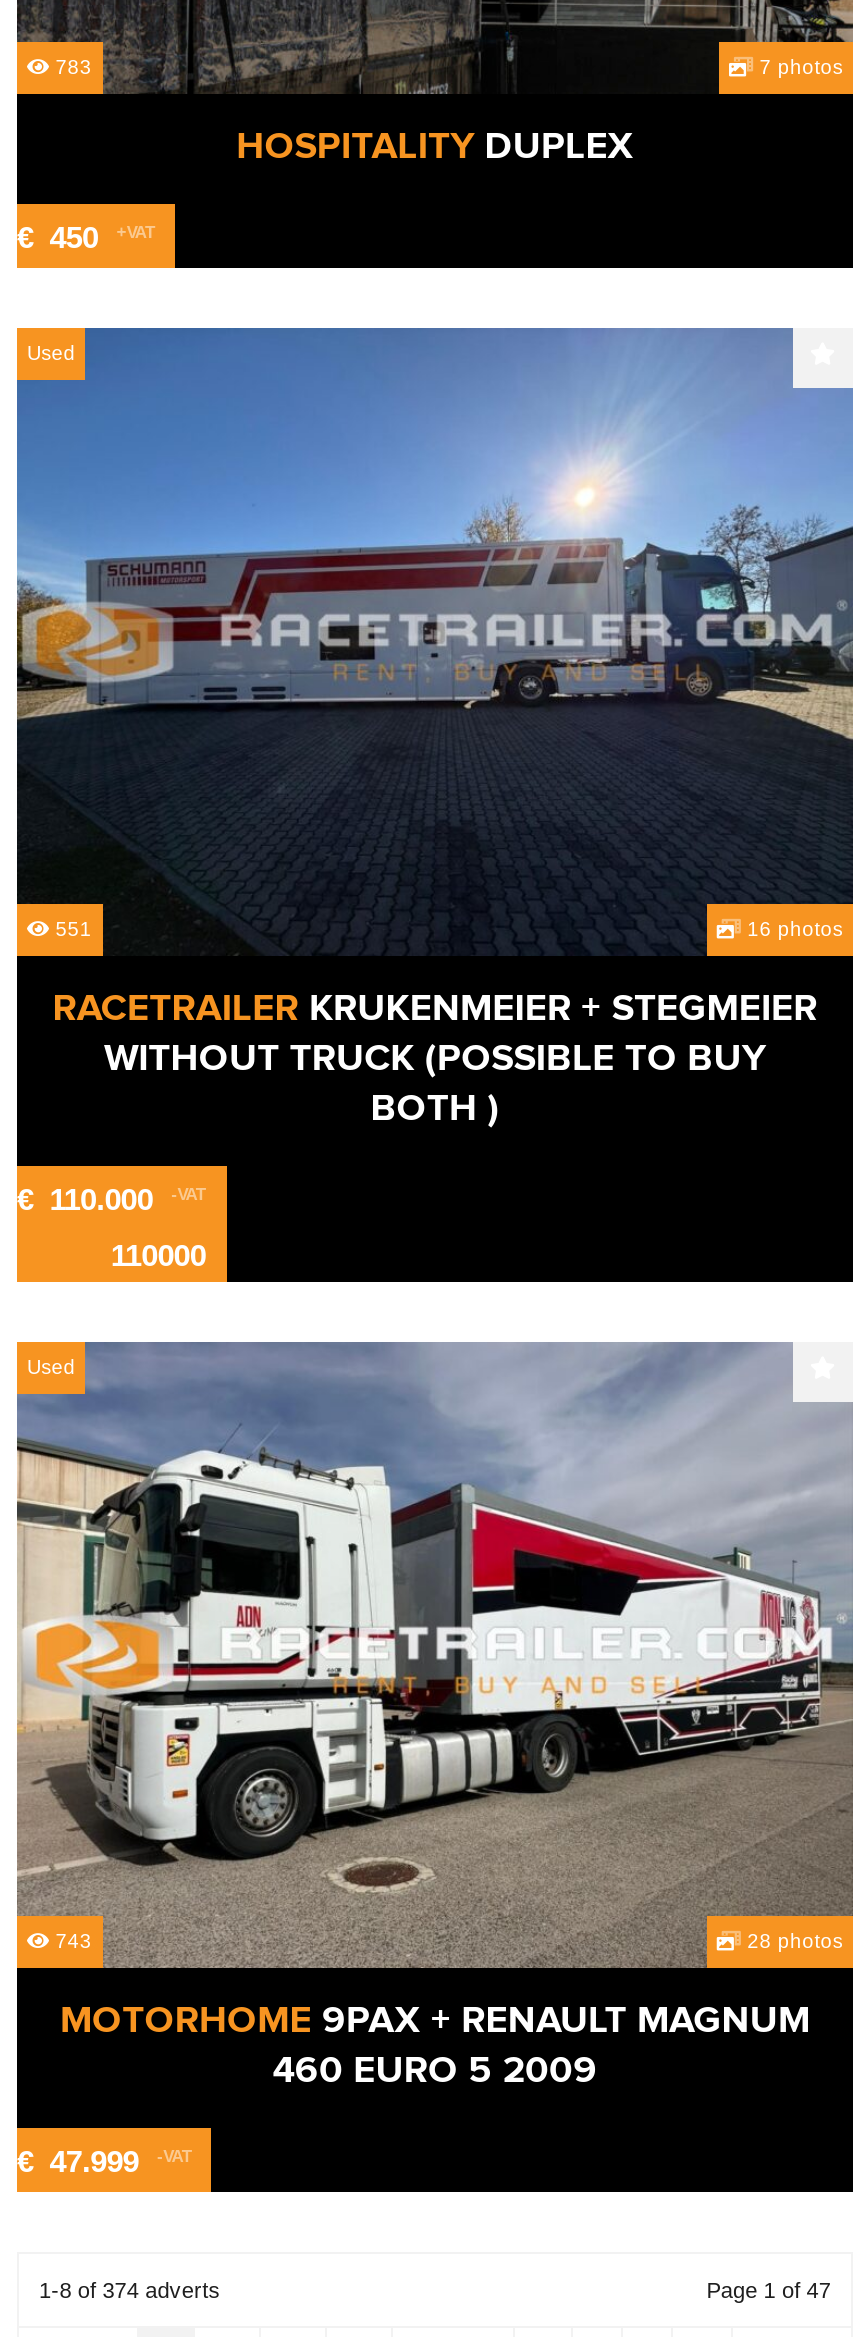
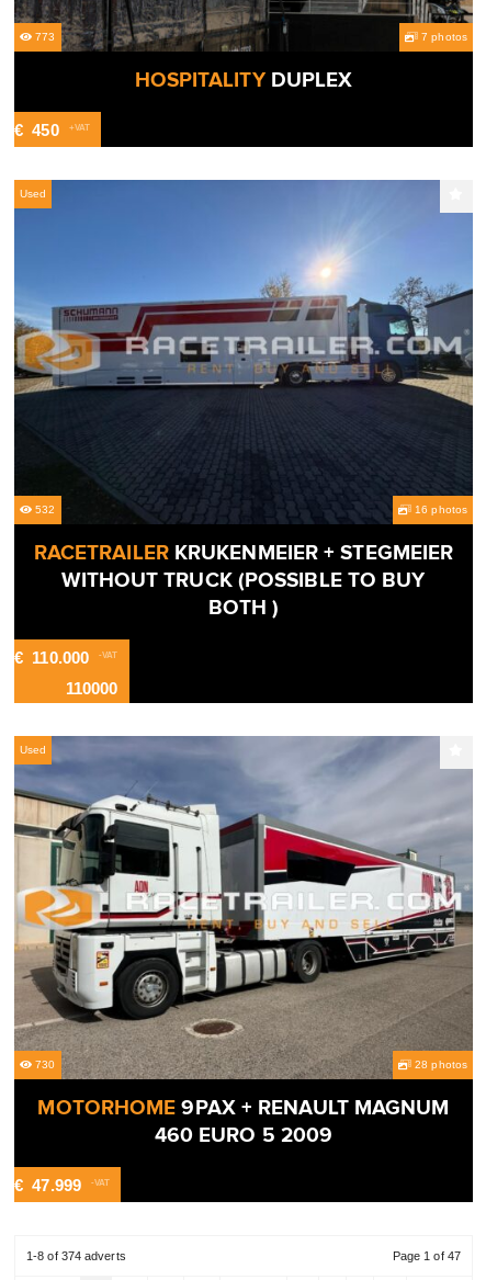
- 783
+ 773

- 551
+ 532

- 743
+ 730
